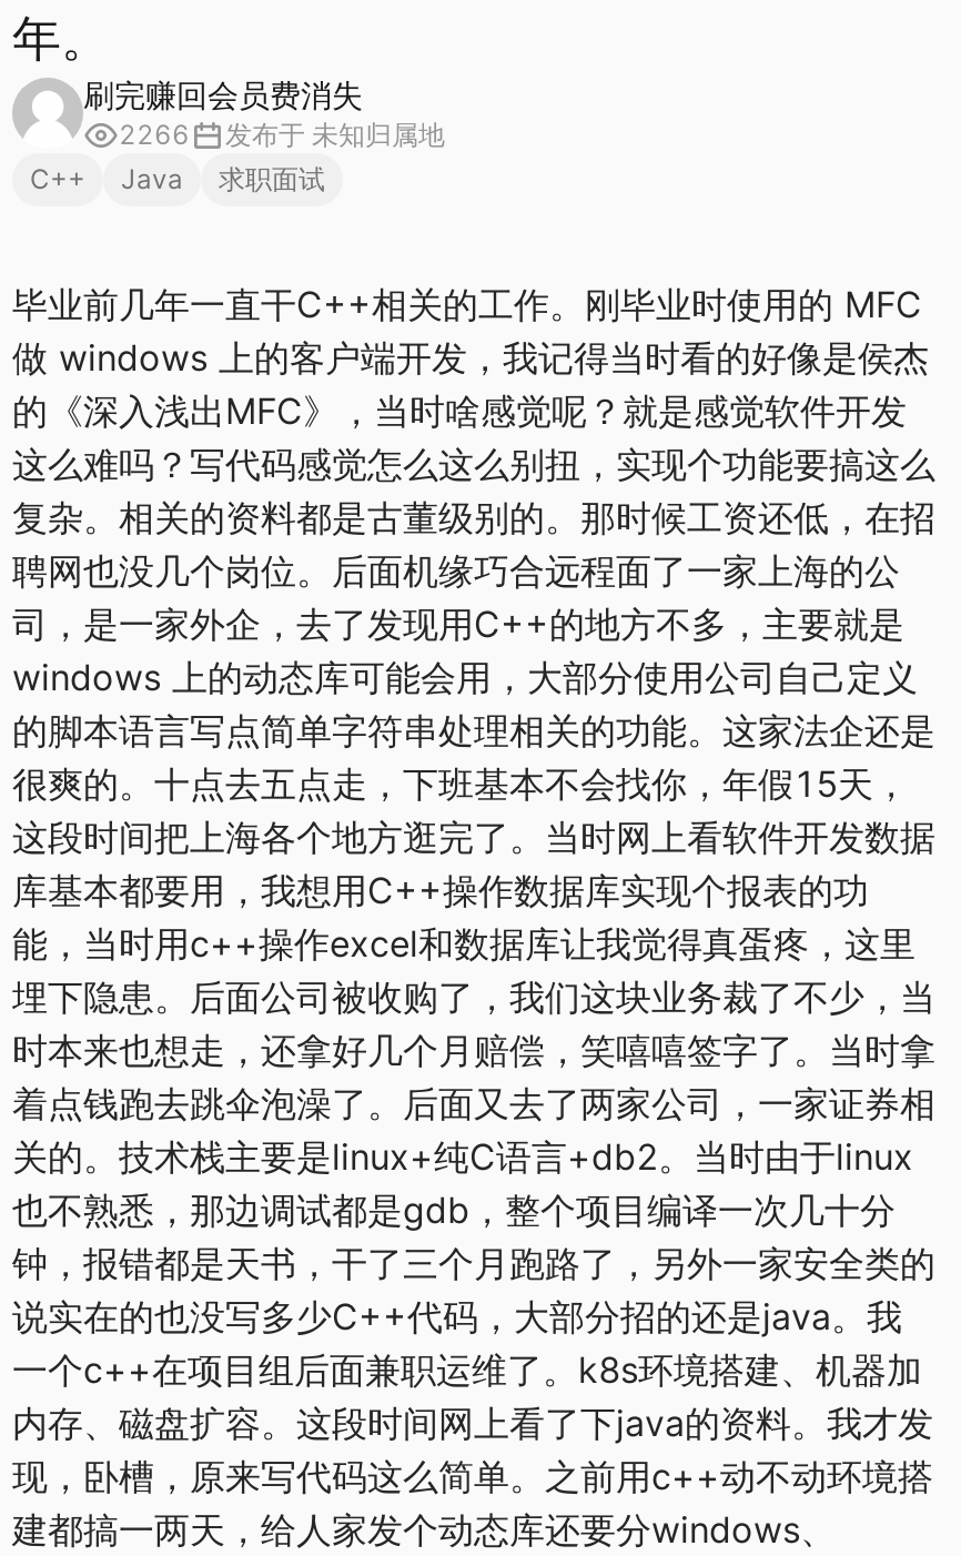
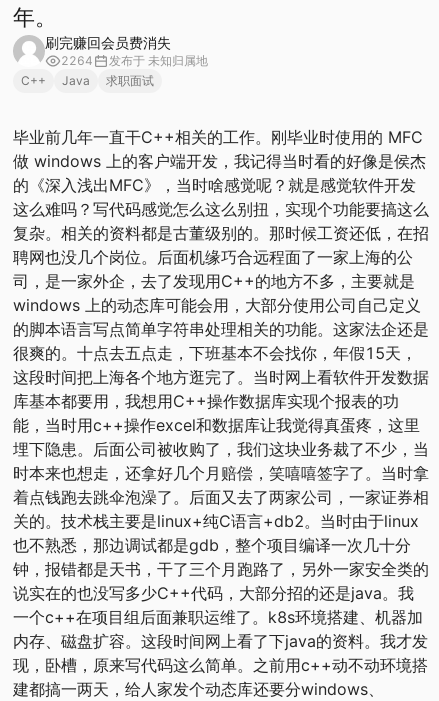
- 2266 发布于未知归属地
+ 2264 发布于未知归属地
